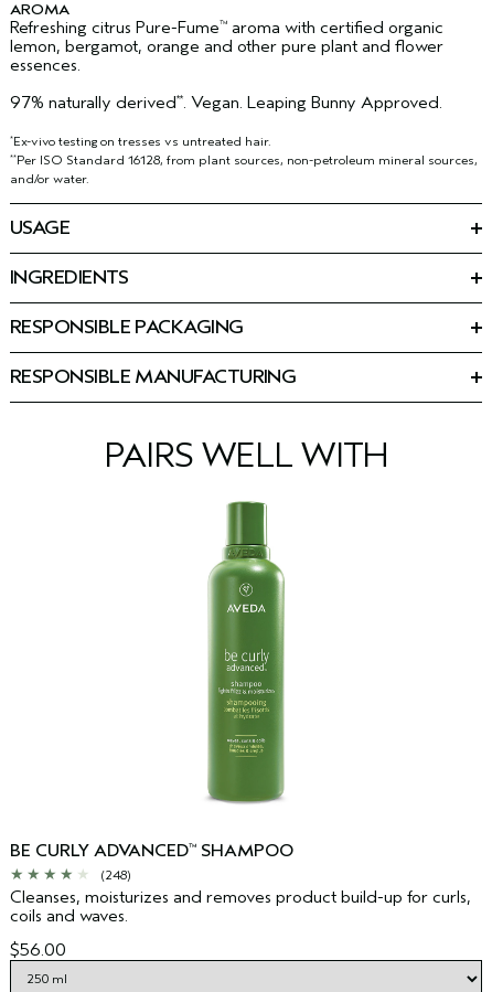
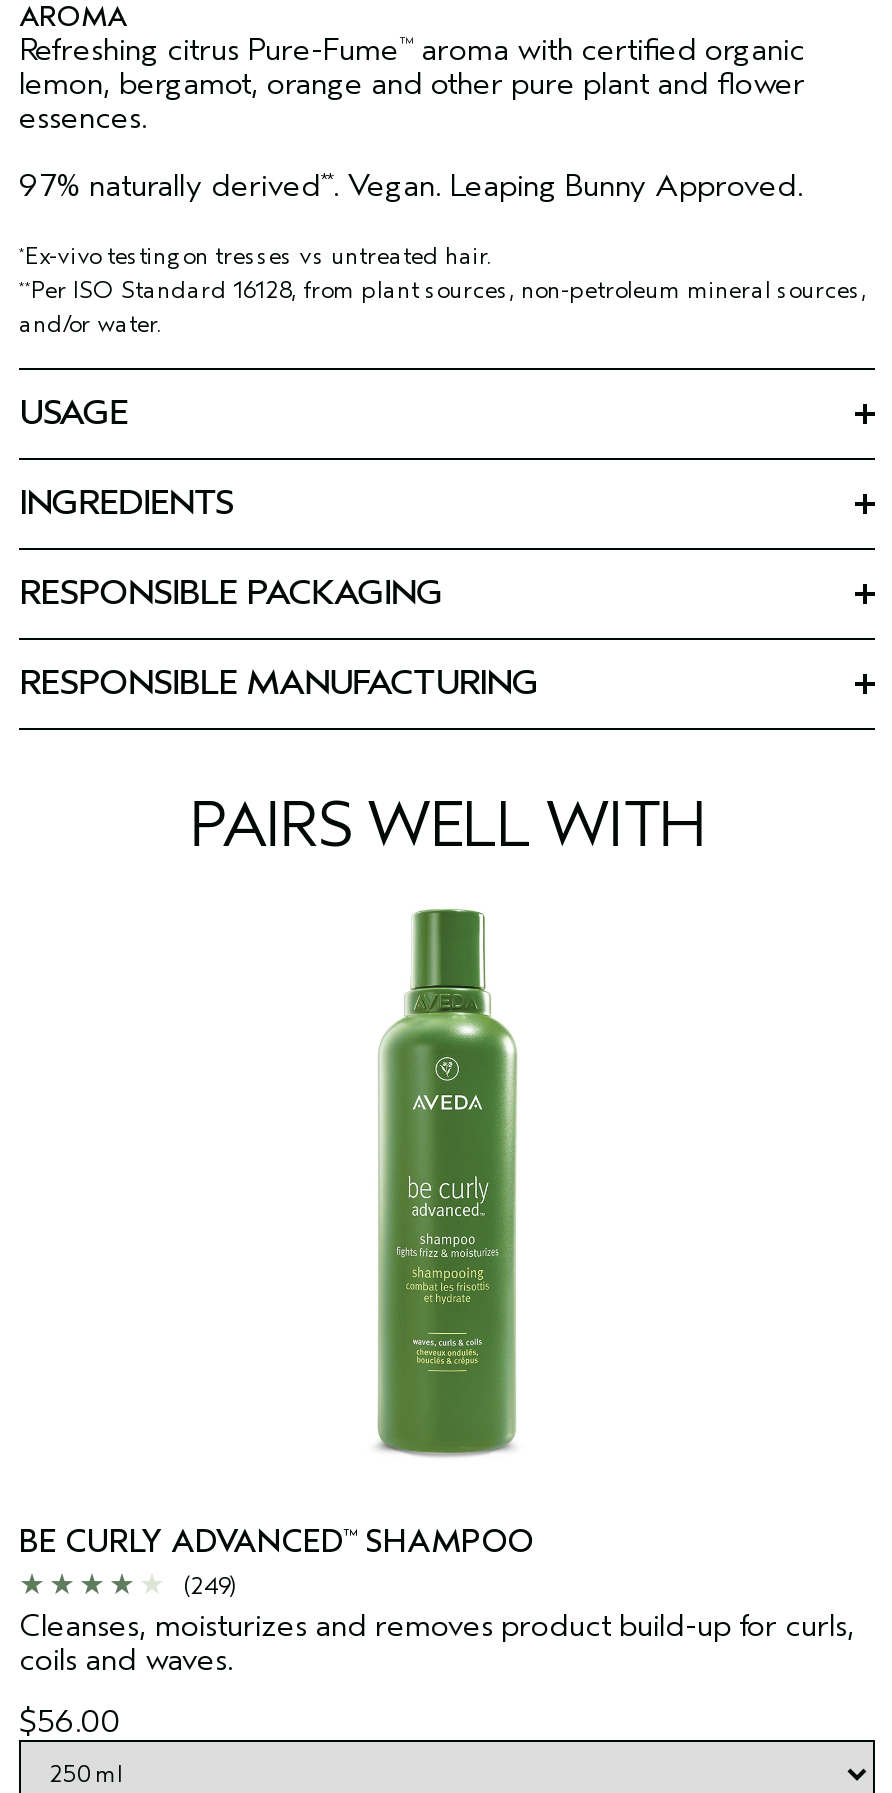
- (248)
+ (249)
